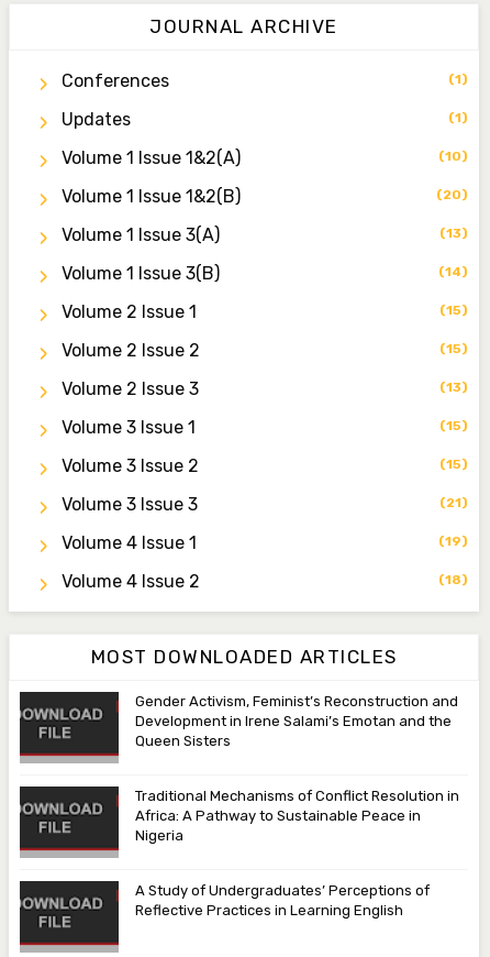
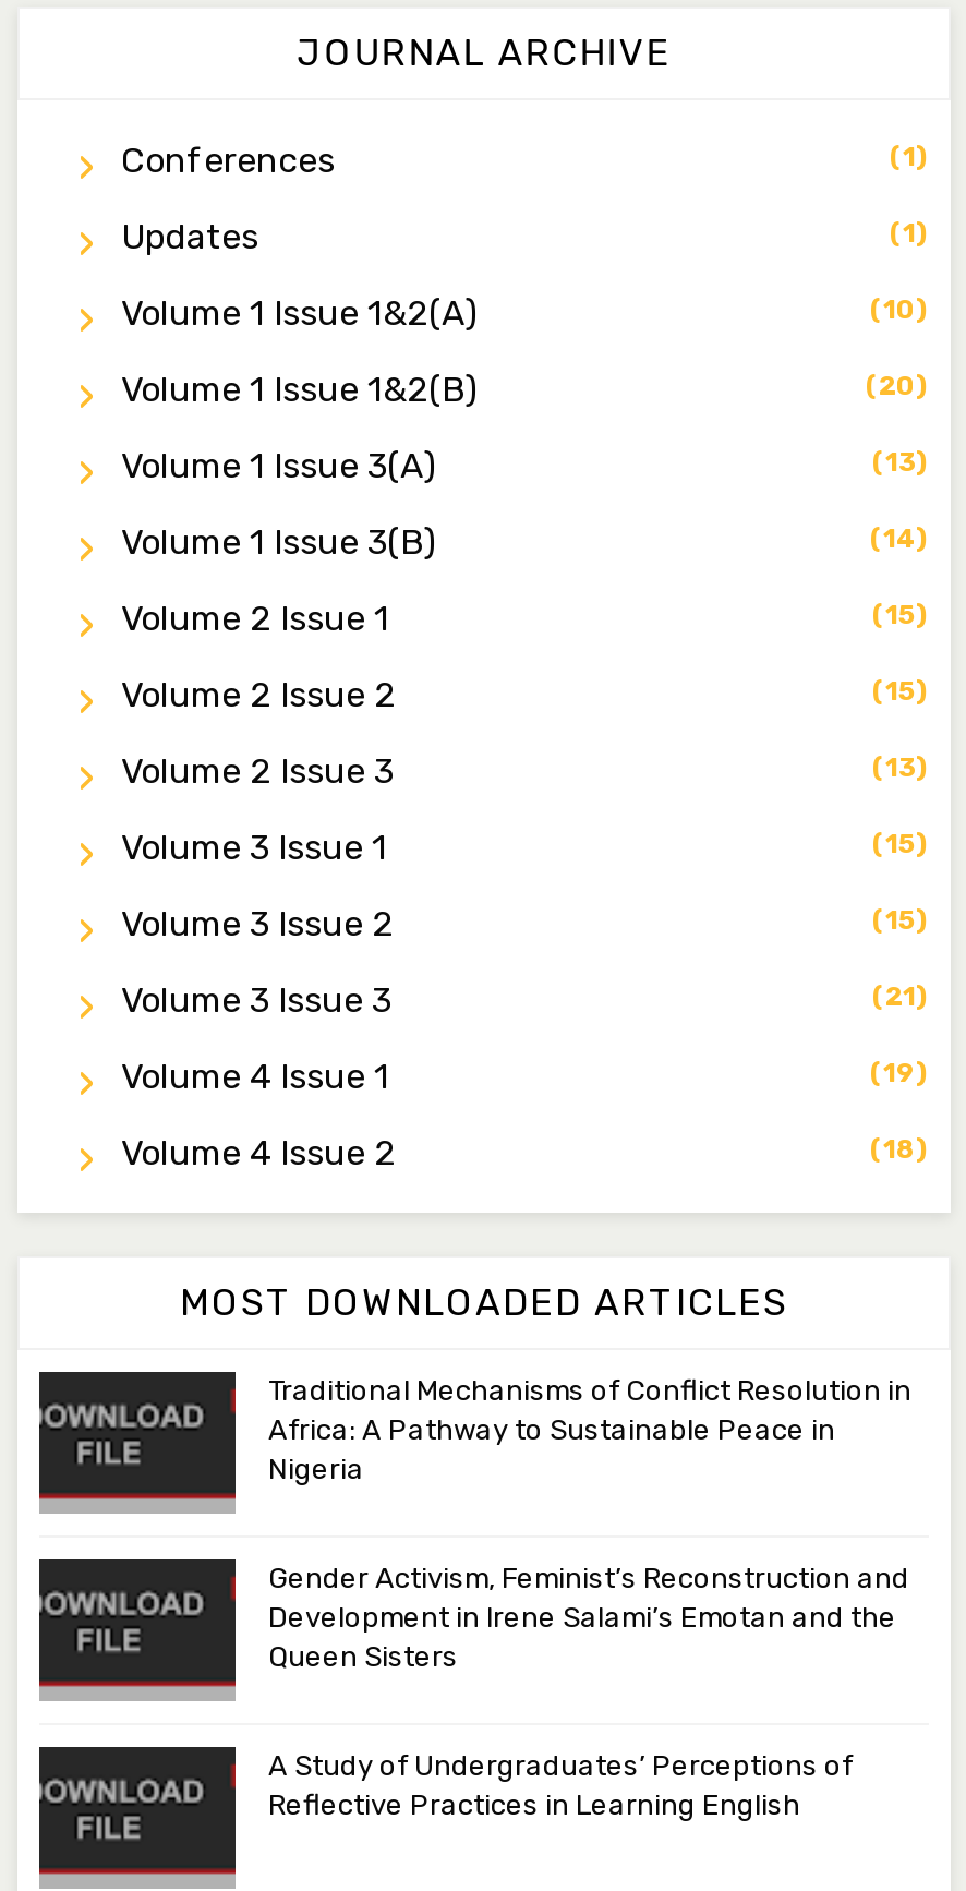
moved down: Gender Activism, Feminist’s Reconstruction and | Development in Irene Salami’s Emotan and the | Queen Sisters

moved up: Traditional Mechanisms of Conflict Resolution in | Africa: A Pathway to Sustainable Peace in | Nigeria
